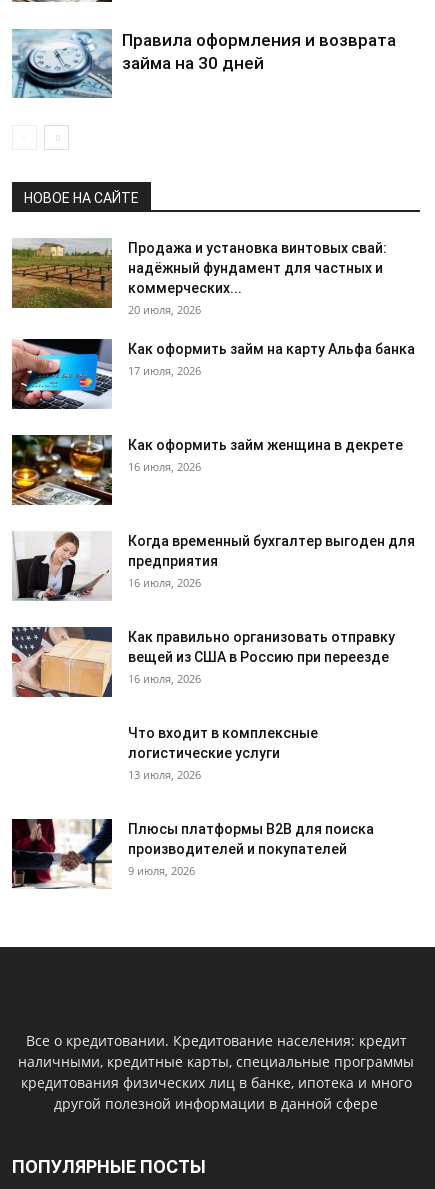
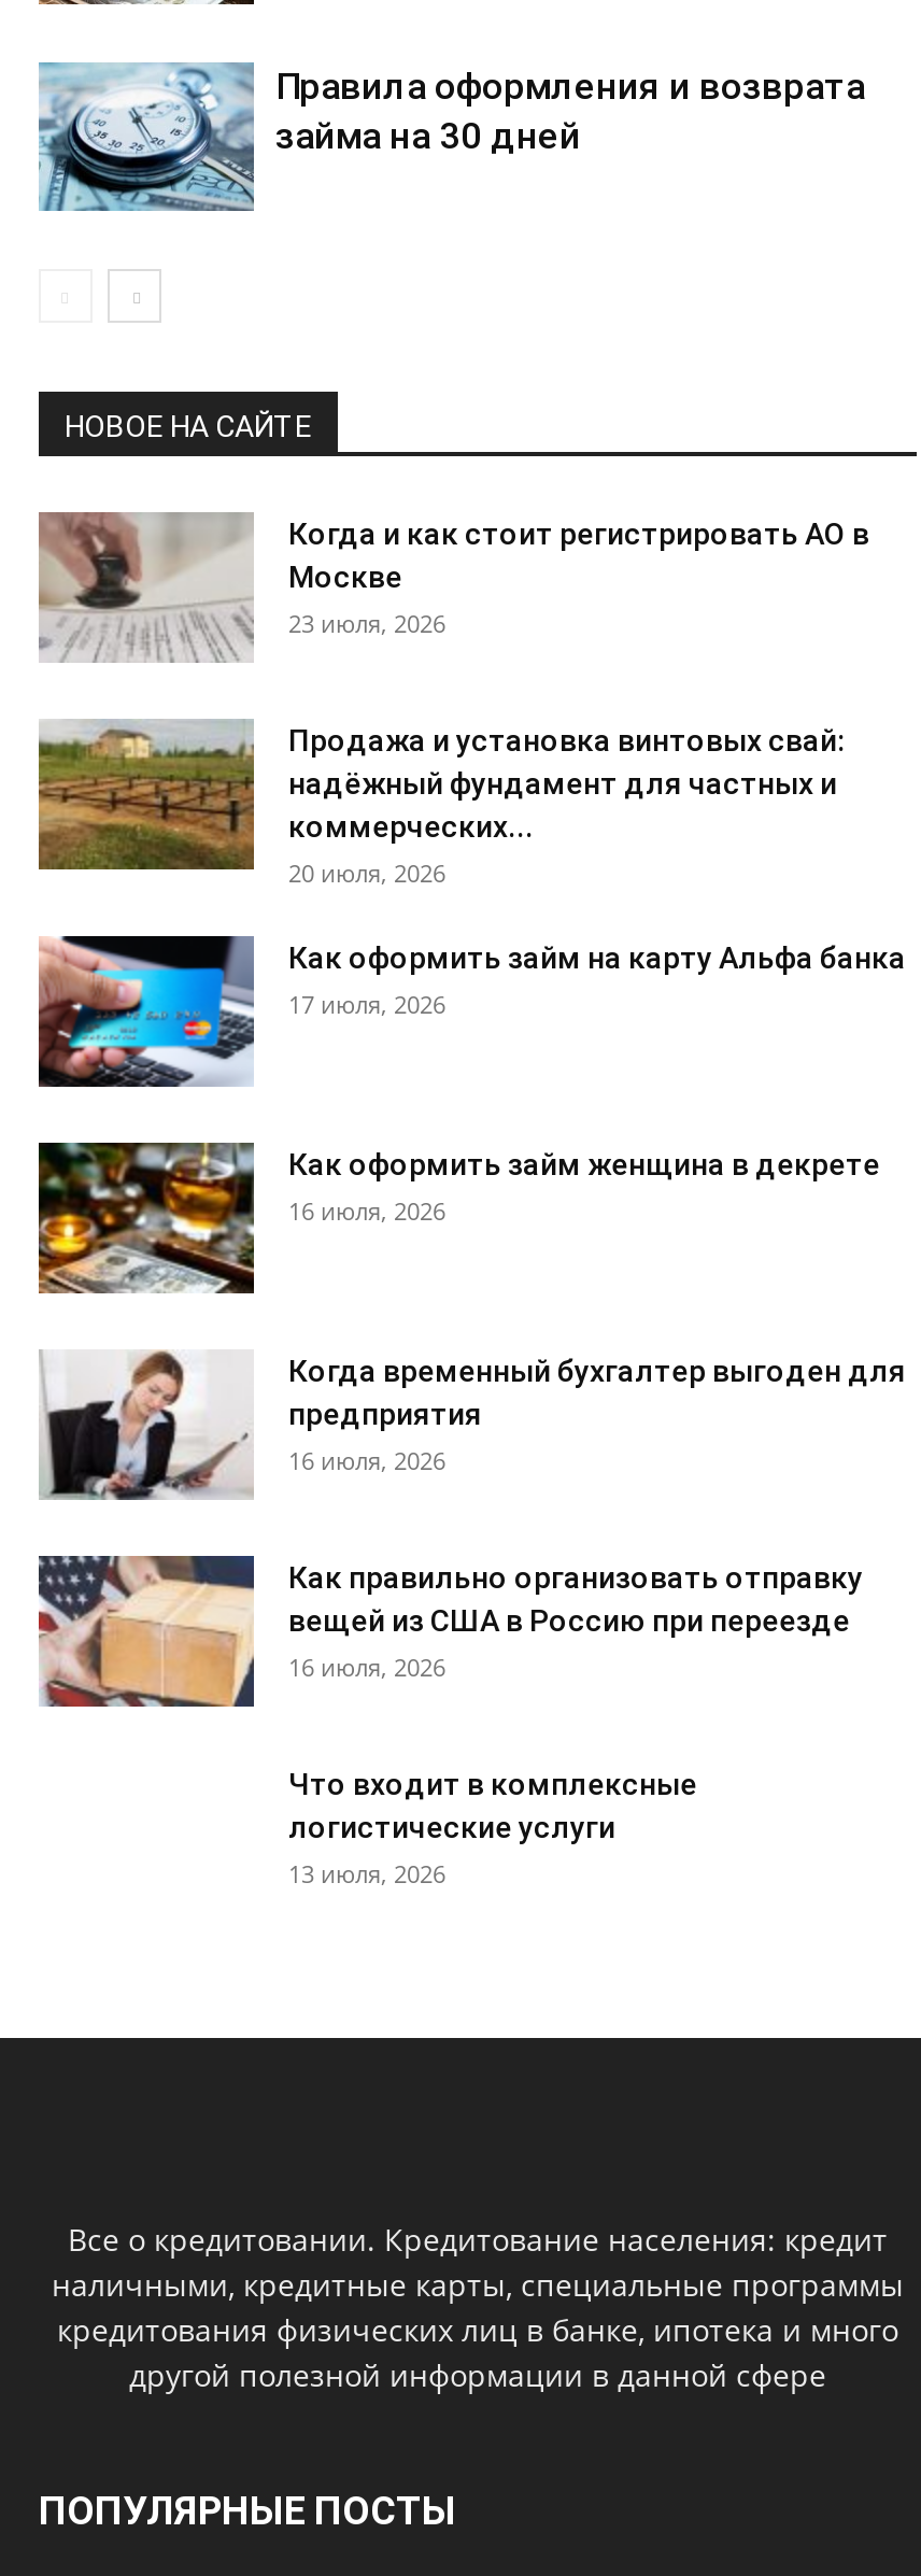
+ [image]
+ Когда и как стоит регистрировать АО в
+ Москве
+ 23 июля, 2026

moved down: [image] | Продажа и установка винтовых свай: | надёжный фундамент для частных и | ... | логистические услуги | 13 июля, 2026

- [image]
- Плюсы платформы B2B для поиска
- производителей и покупателей
- 9 июля, 2026
